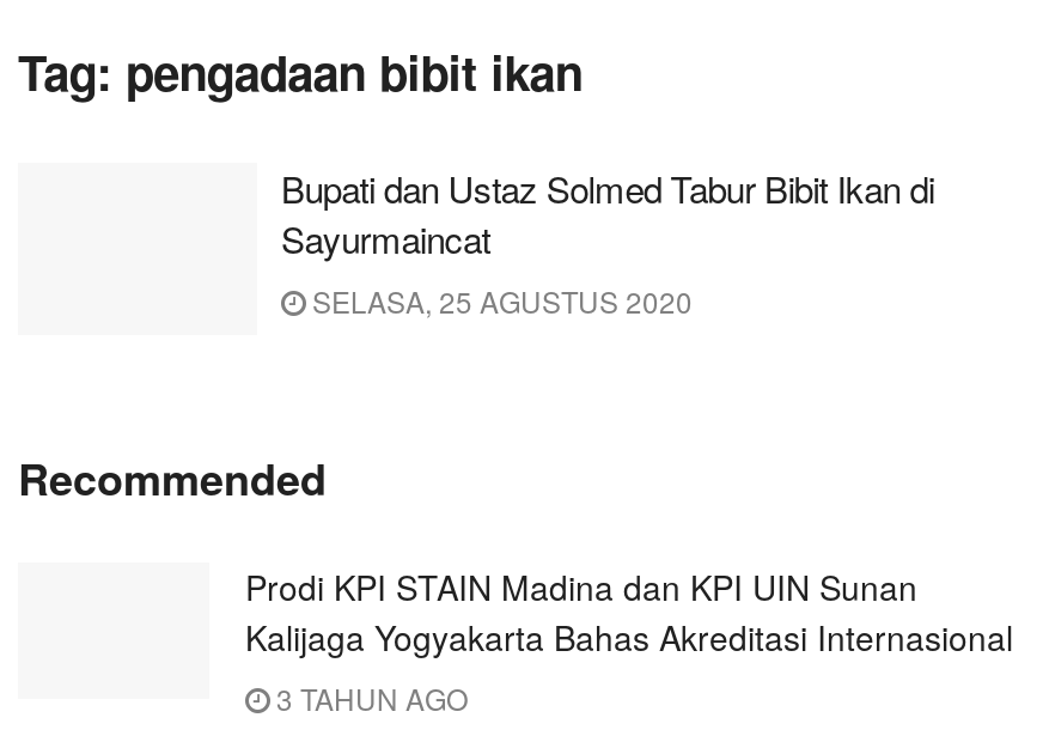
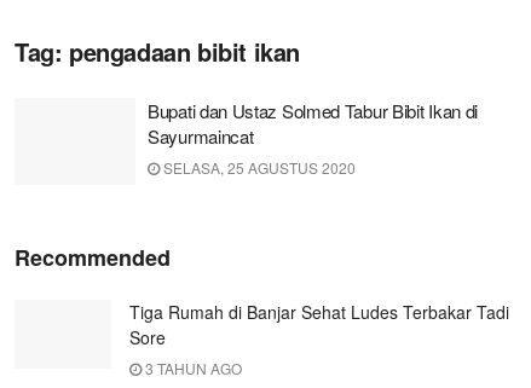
- Prodi KPI STAIN Madina dan KPI UIN Sunan
- Kalijaga Yogyakarta Bahas Akreditasi Internasional
+ Tiga Rumah di Banjar Sehat Ludes Terbakar Tadi
+ Sore
